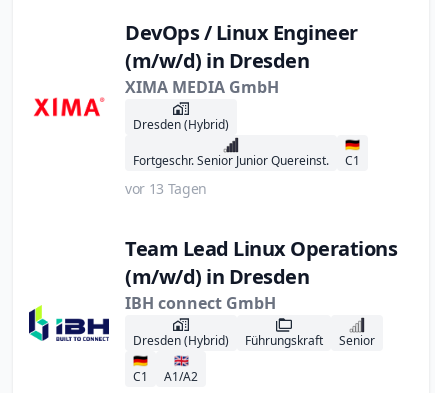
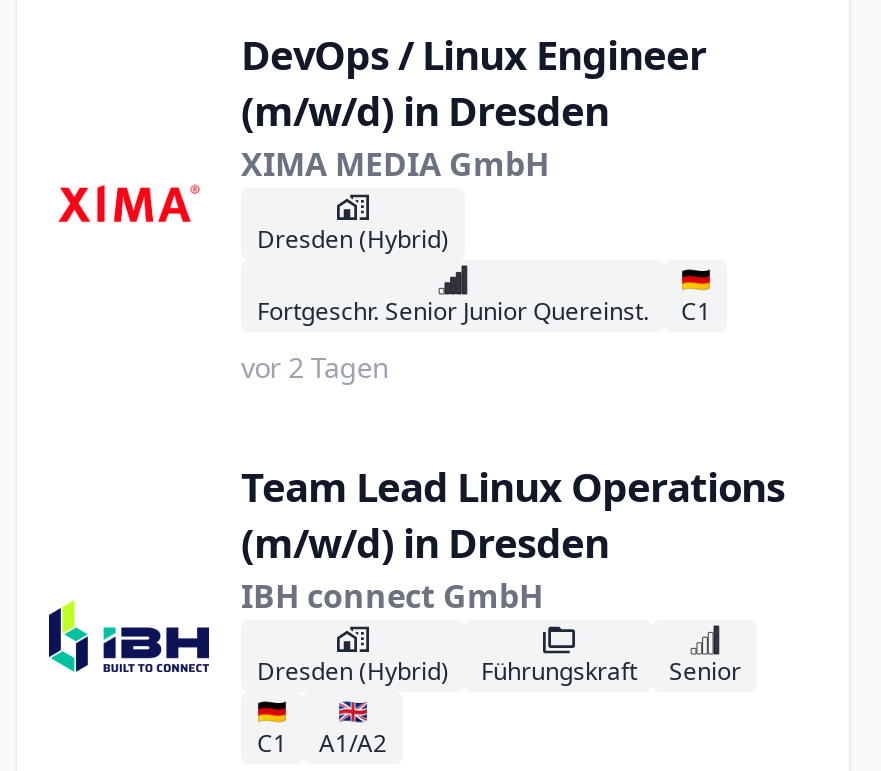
- vor 13 Tagen
+ vor 2 Tagen
